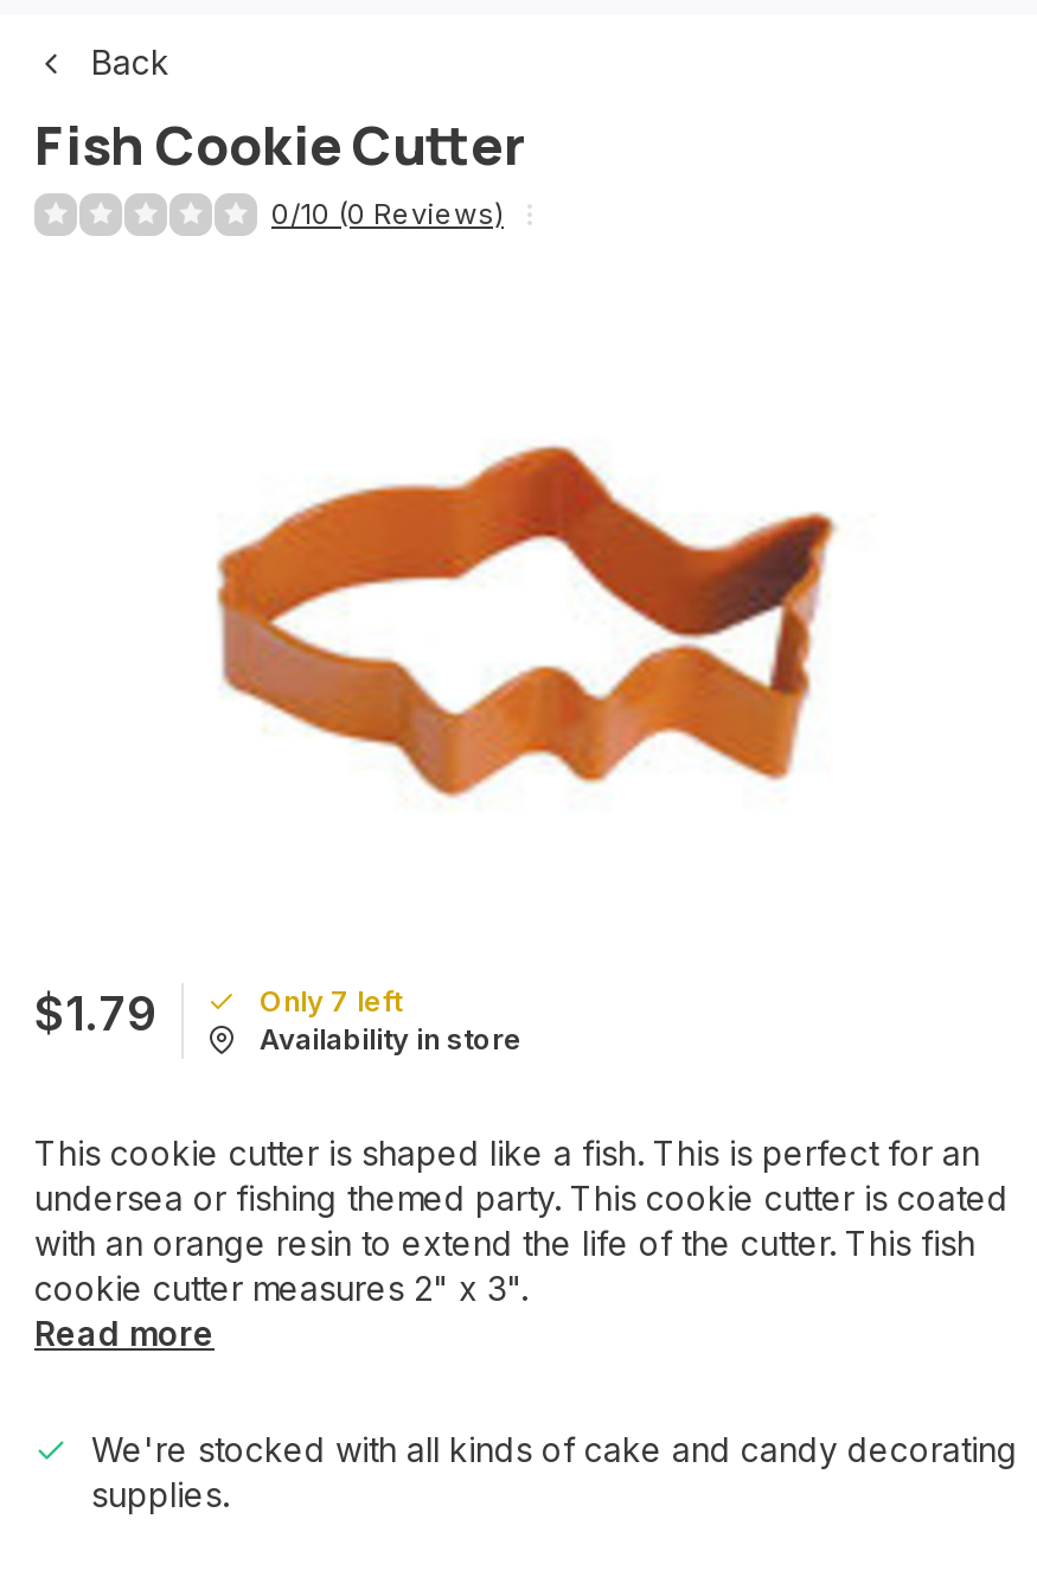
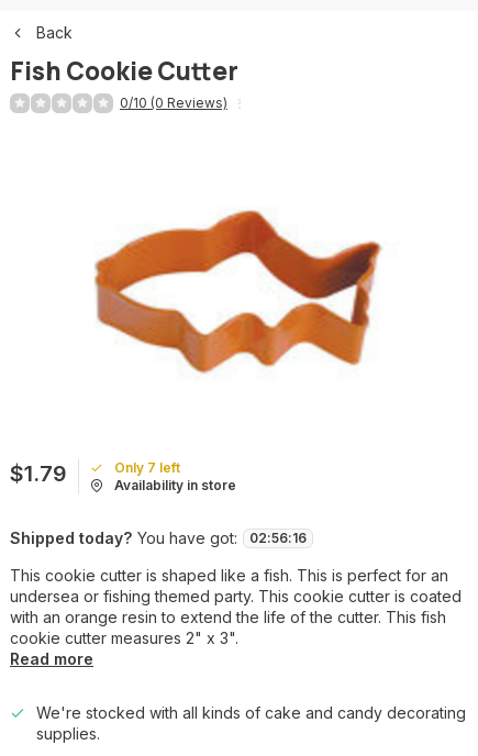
+ Shipped today? You have got:
+ 02: 56: 16
